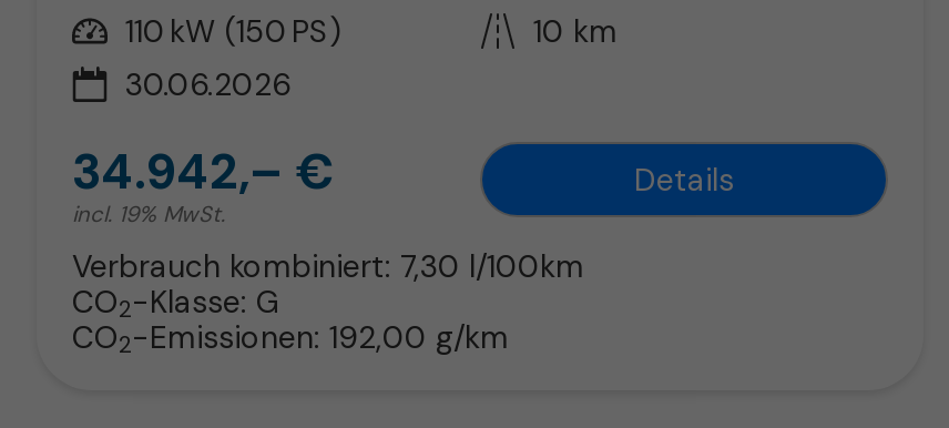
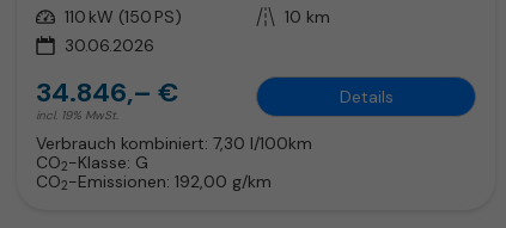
- 34.942,– €
+ 34.846,– €
